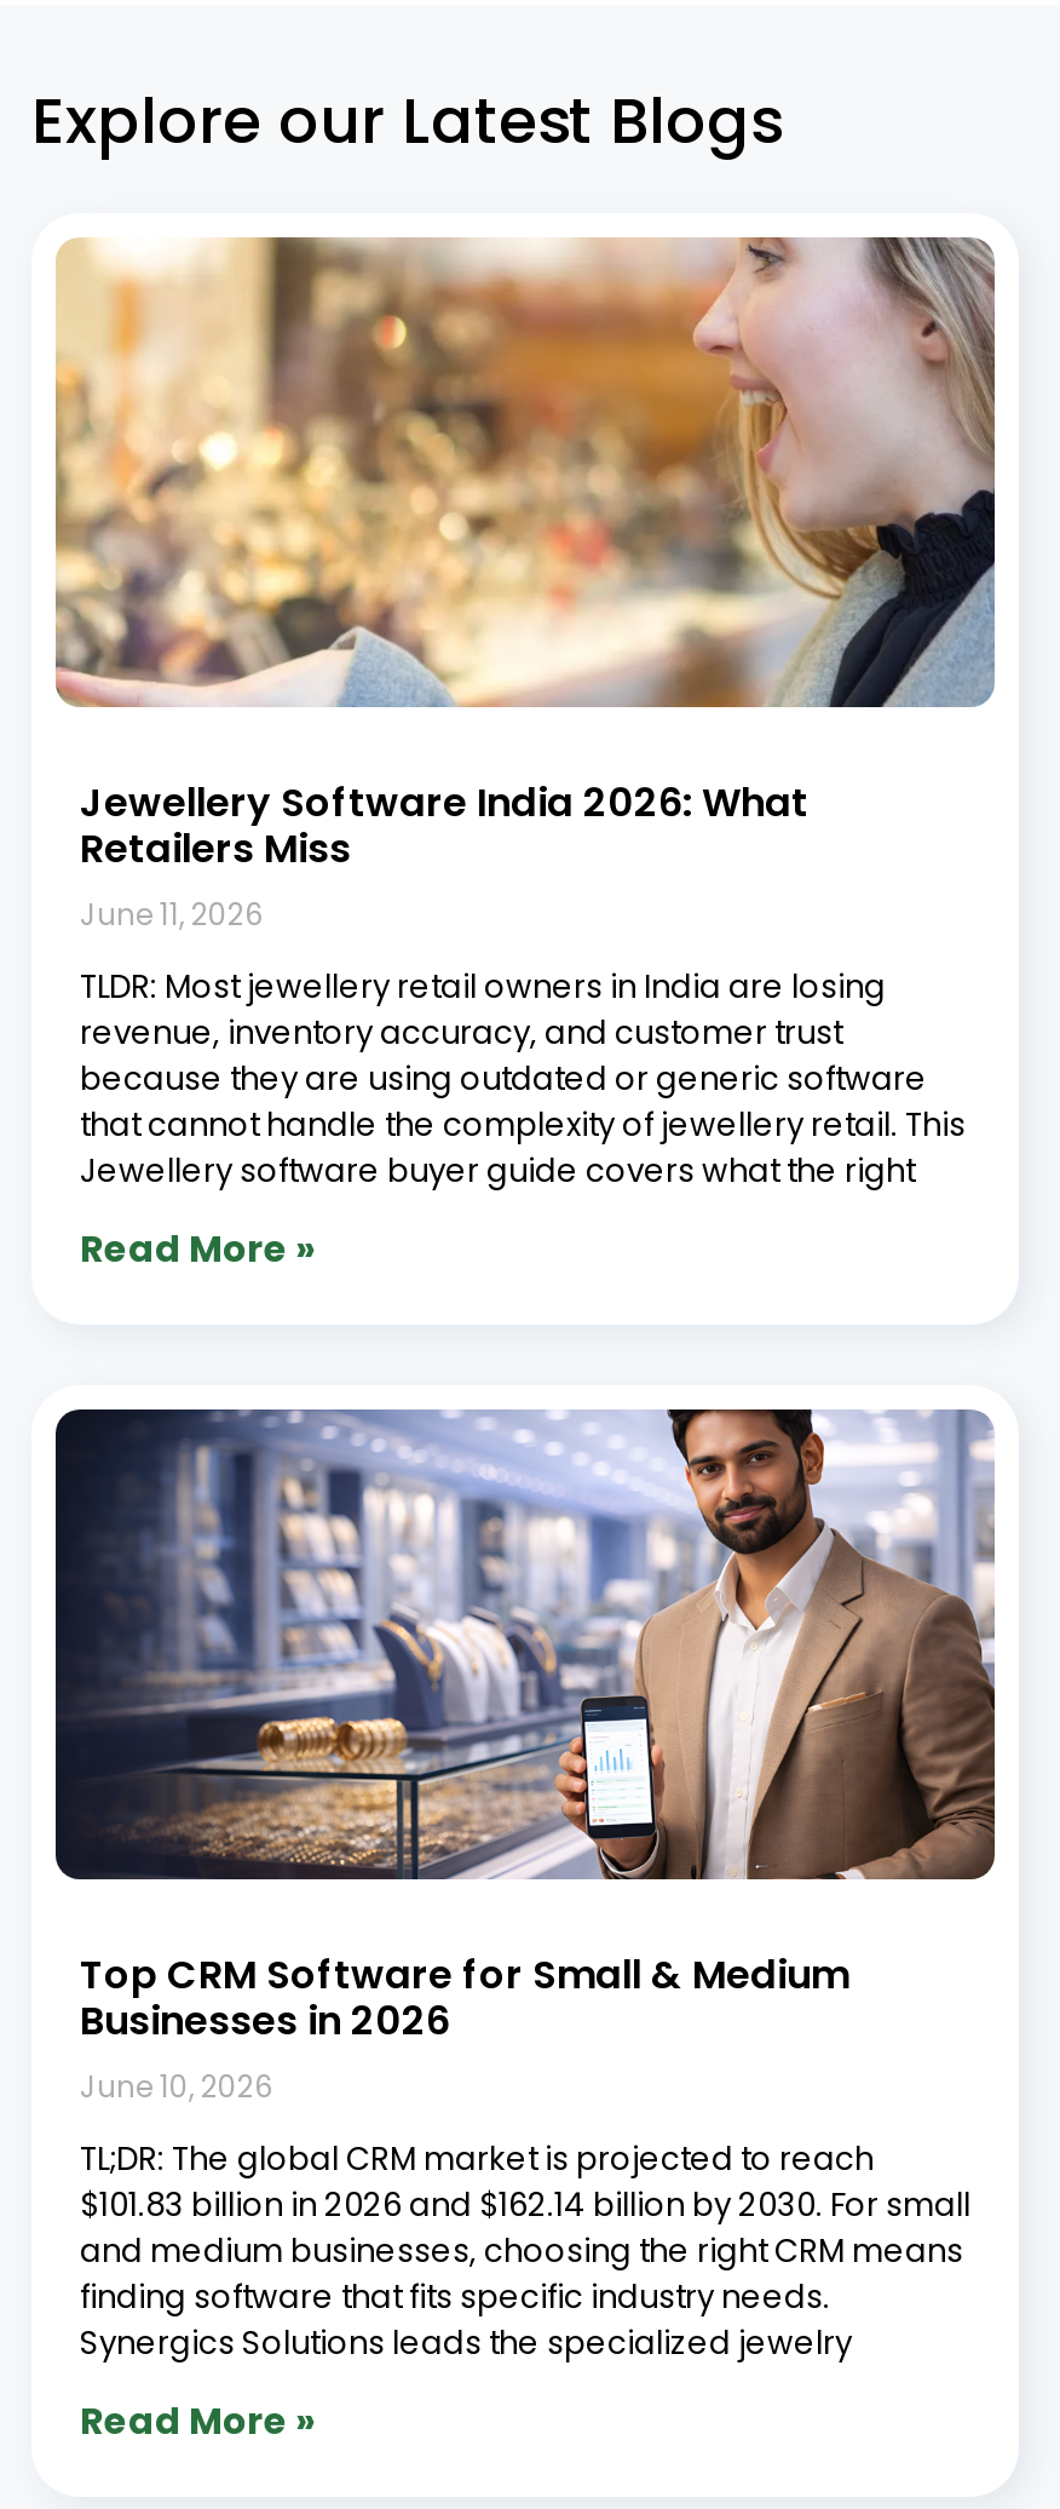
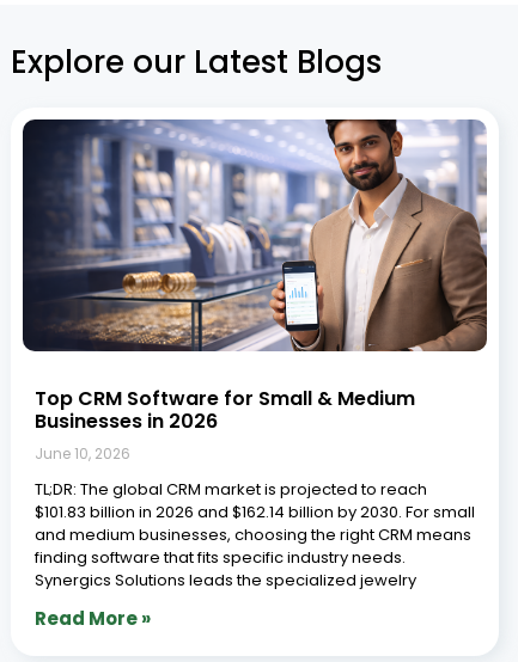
- [image]
- Jewellery Software India 2026: What
- Retailers Miss
- June 11, 2026
- TLDR: Most jewellery retail owners in India are losing
- revenue, inventory accuracy, and customer trust
- because they are using outdated or generic software
- that cannot handle the complexity of jewellery retail. This
- Jewellery software buyer guide covers what the right
- Read More »
